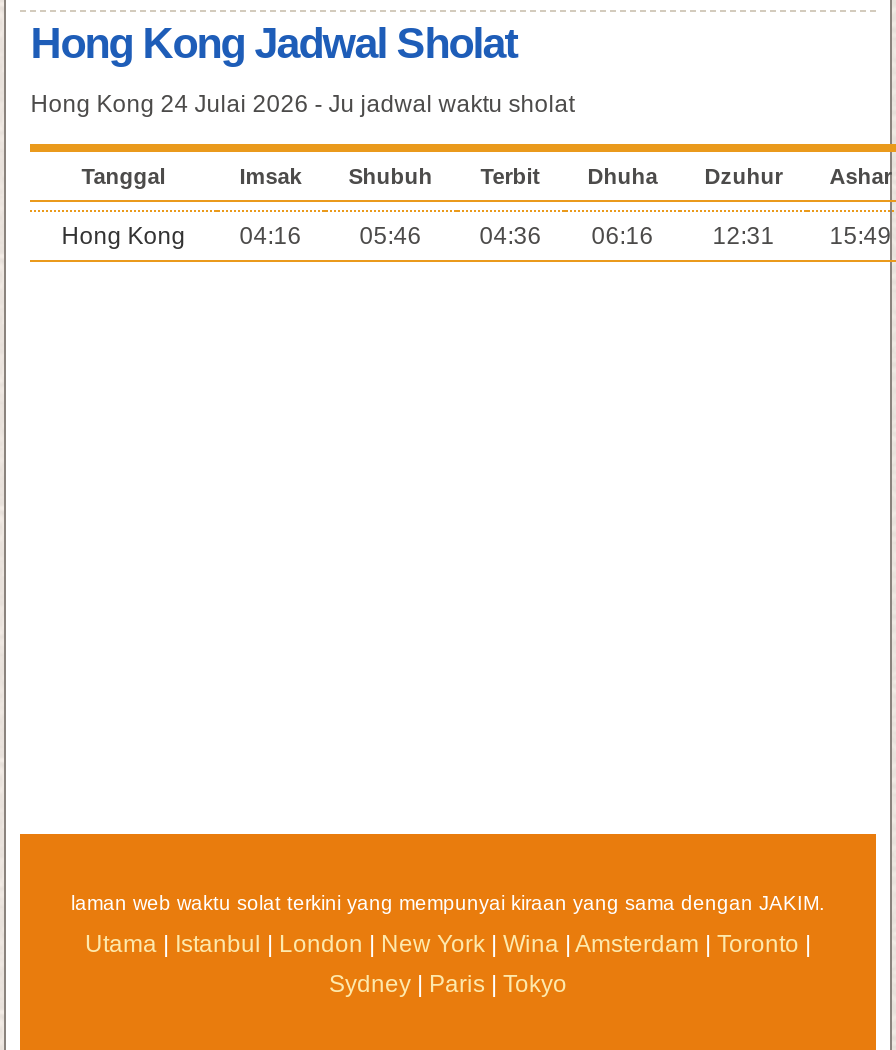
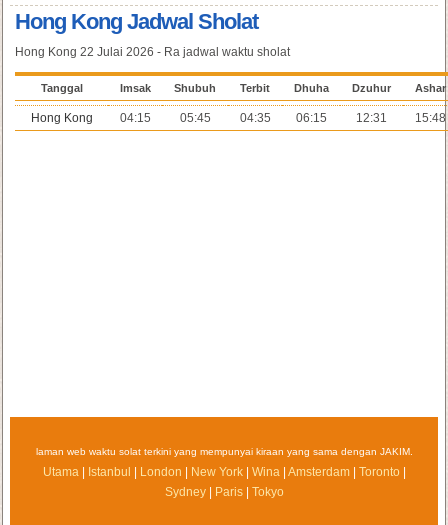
- Hong Kong 24 Julai 2026 - Ju jadwal waktu sholat
+ Hong Kong 22 Julai 2026 - Ra jadwal waktu sholat

- Hong Kong 04:16
+ Hong Kong 04:15

- 05:46
+ 05:45

- 04:36
+ 04:35

- 06:16
+ 06:15

- 12:31 15:49
+ 12:31 15:48
